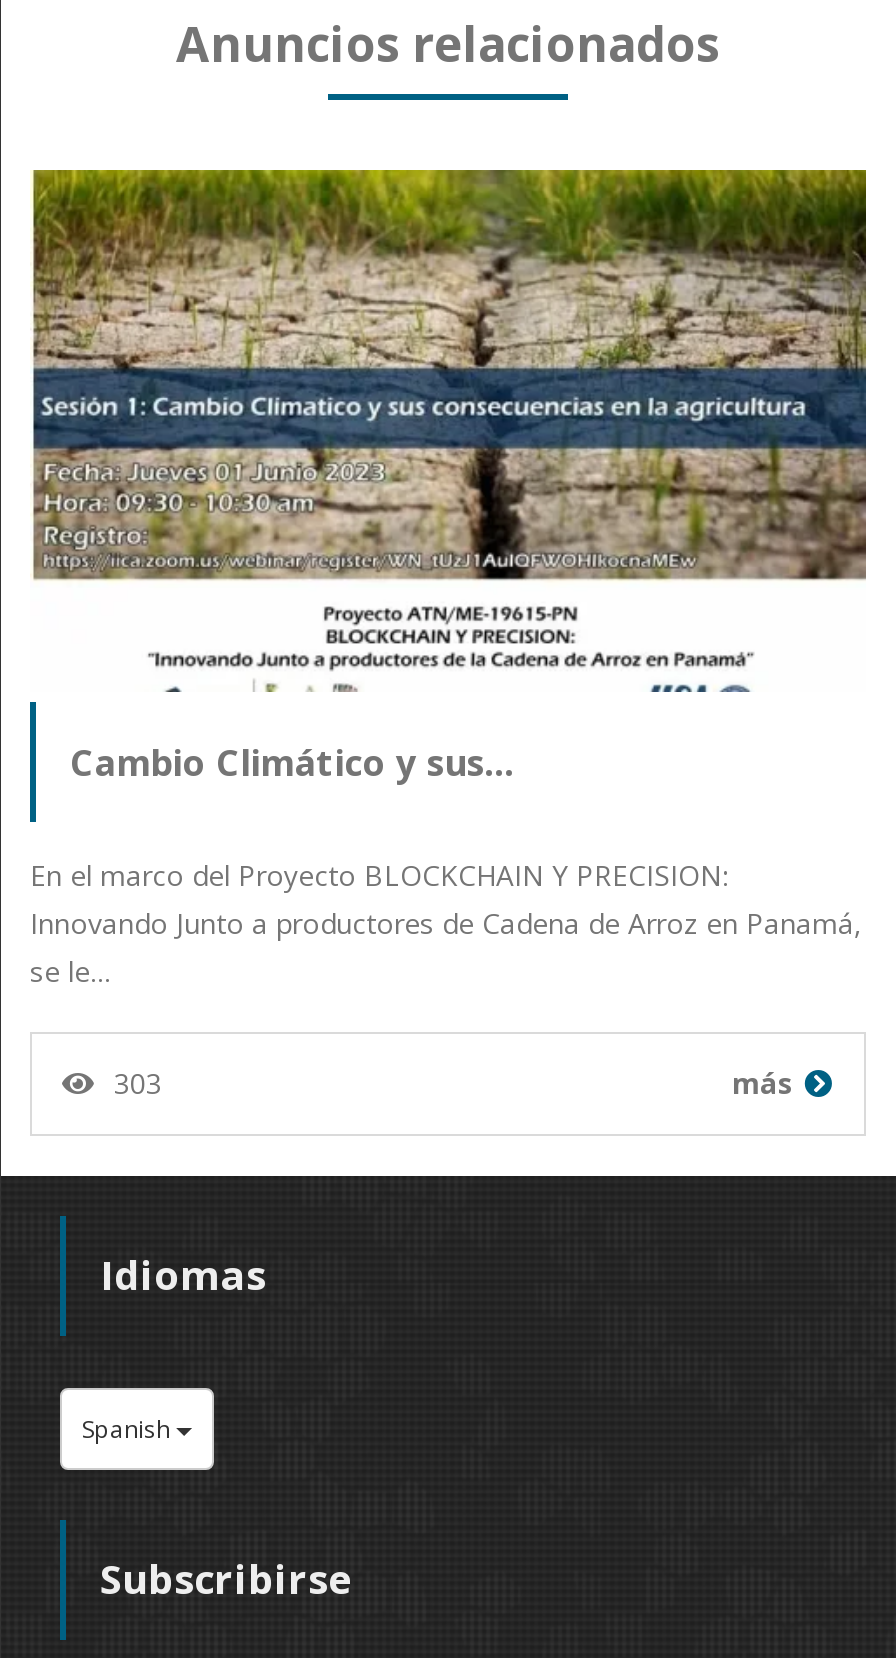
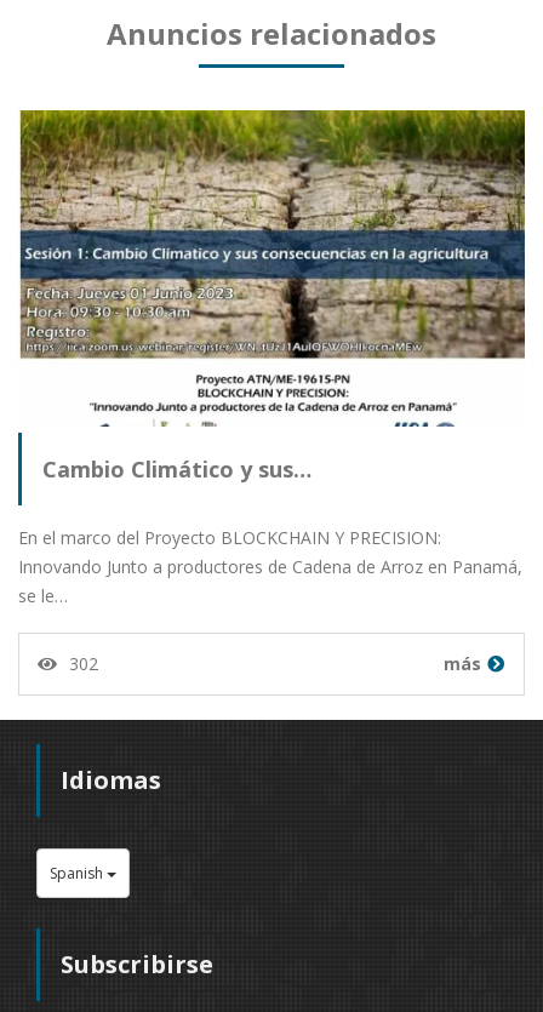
- 303
+ 302
